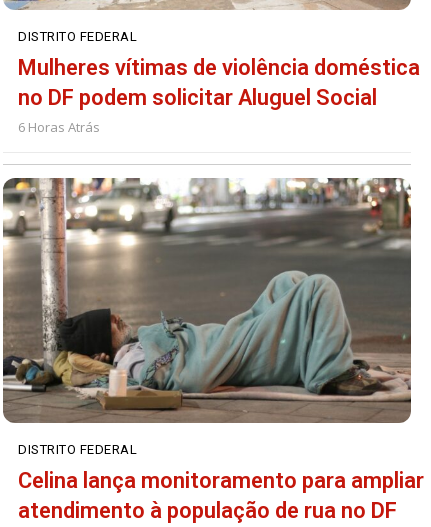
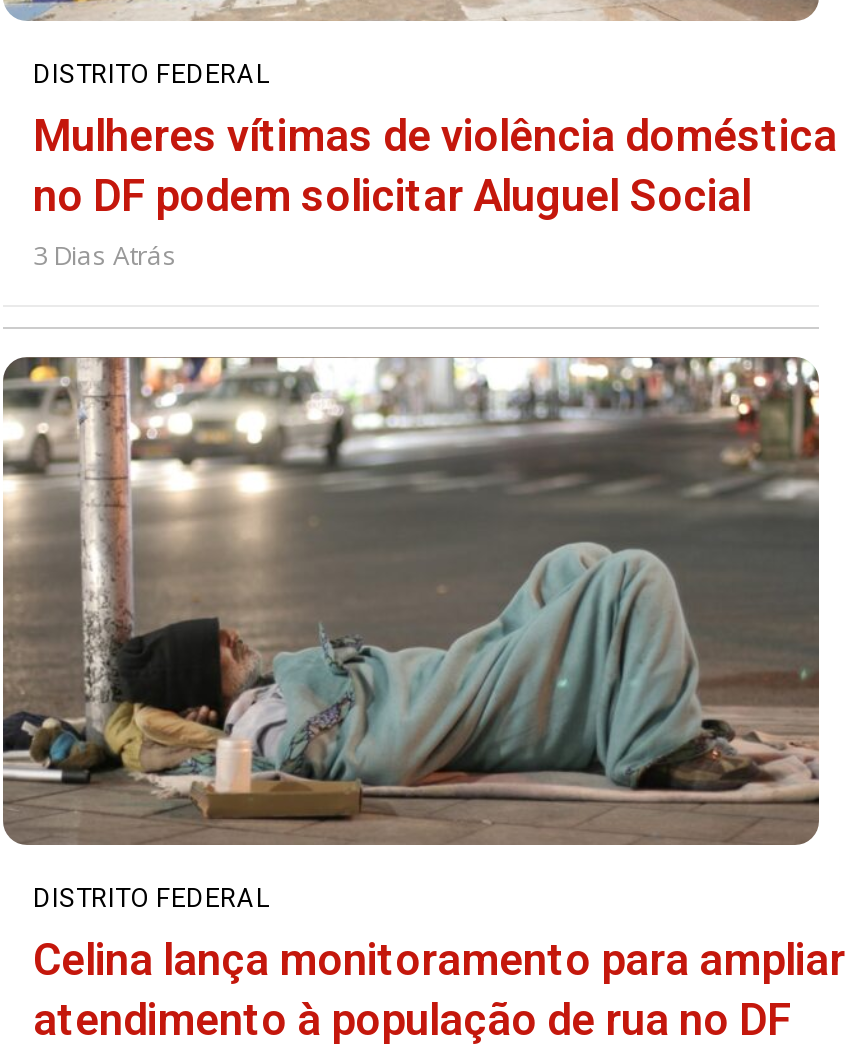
- 6 Horas Atrás
+ 3 Dias Atrás
